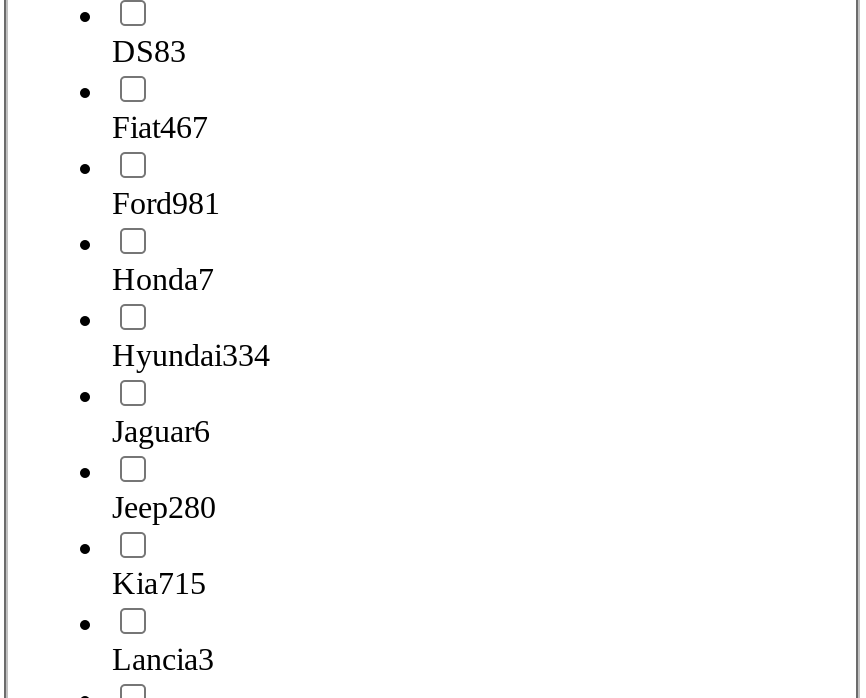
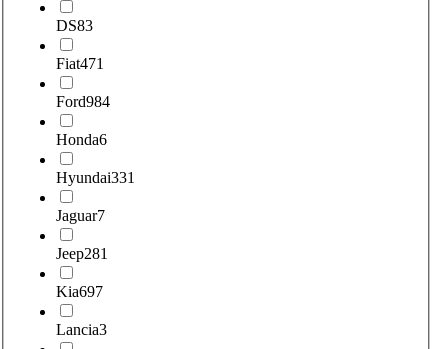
- Fiat467
+ Fiat471

- Ford981
+ Ford984

- Honda7
+ Honda6

- Hyundai334
+ Hyundai331

- Jaguar6
+ Jaguar7

- Jeep280
+ Jeep281

- Kia715
+ Kia697
